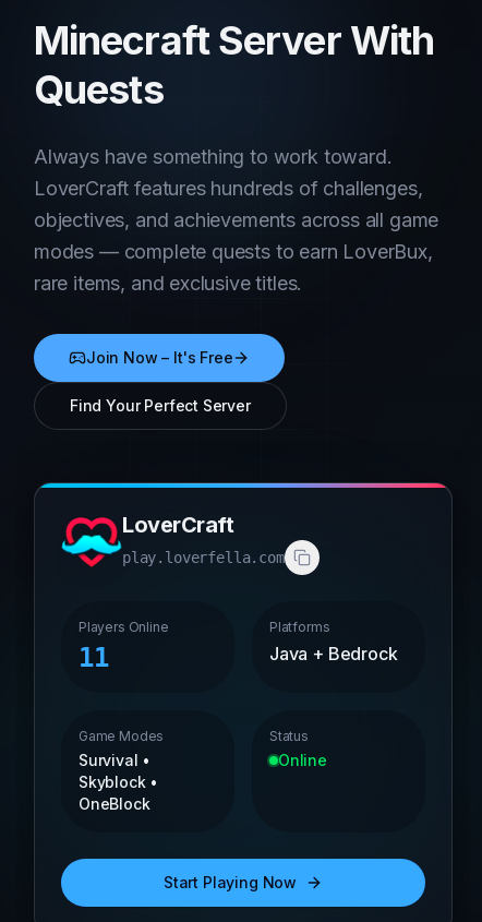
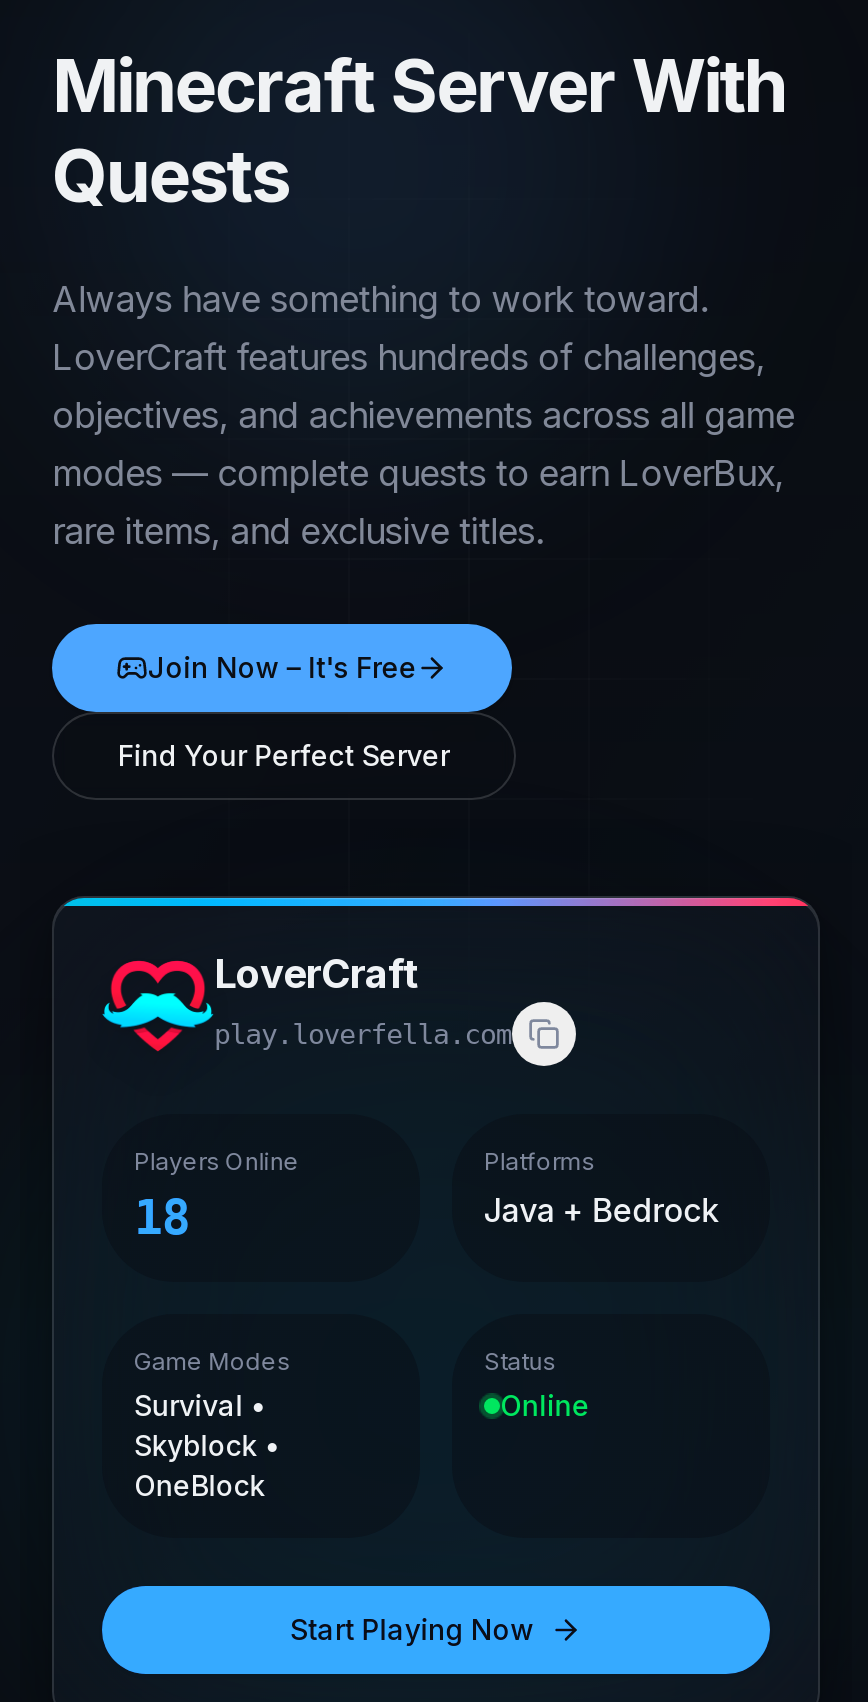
- 11
+ 18
